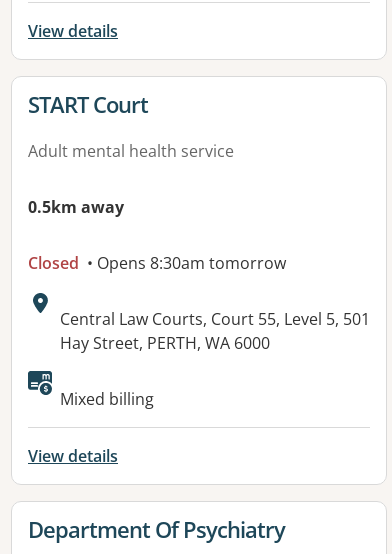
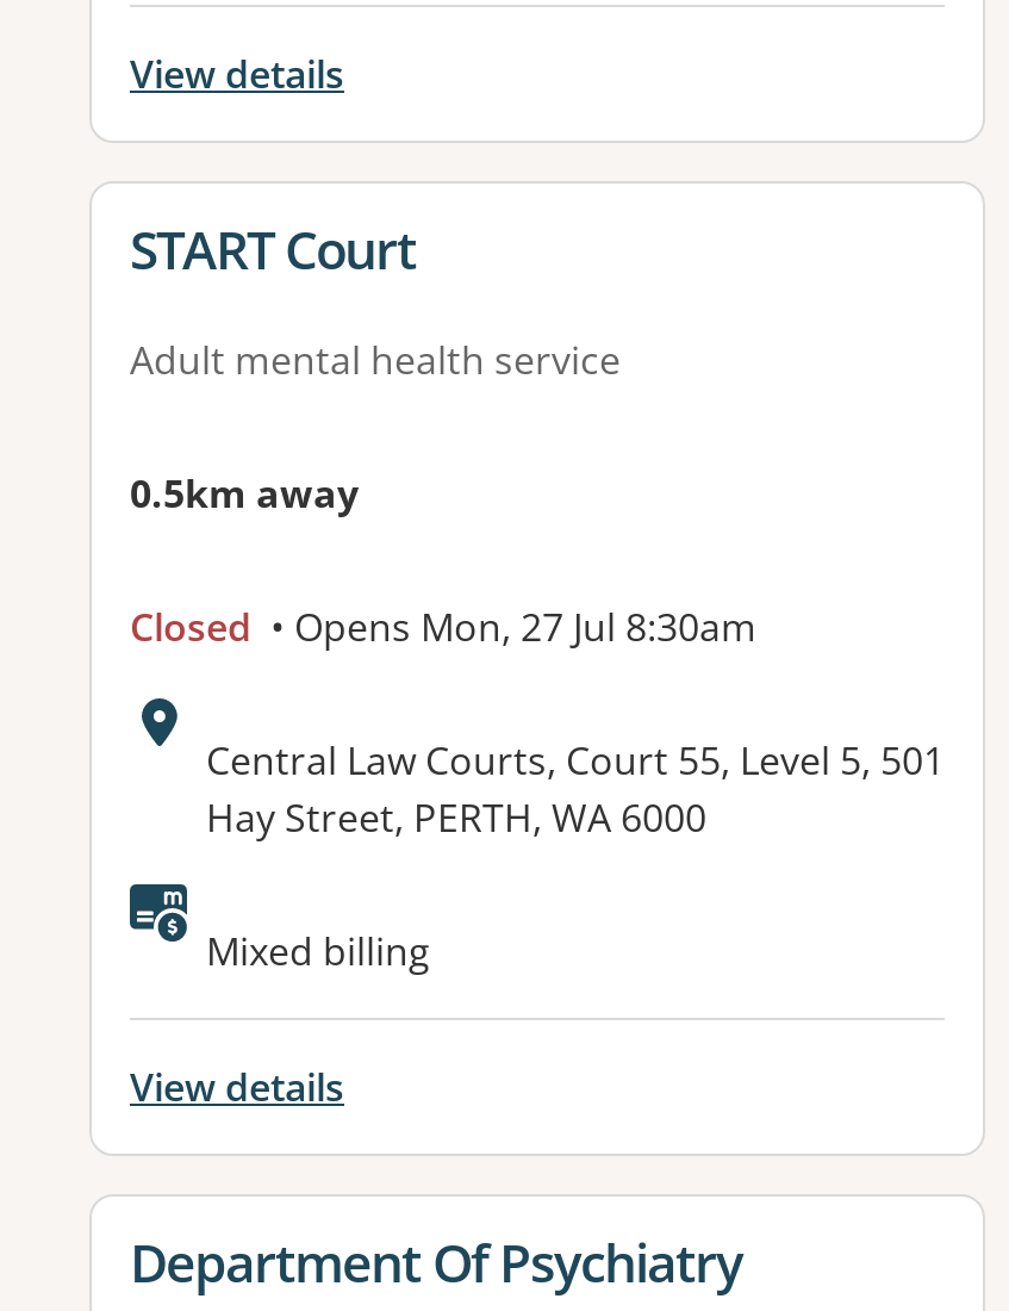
- Closed • Opens 8:30am tomorrow
+ Closed • Opens Mon, 27 Jul 8:30am
